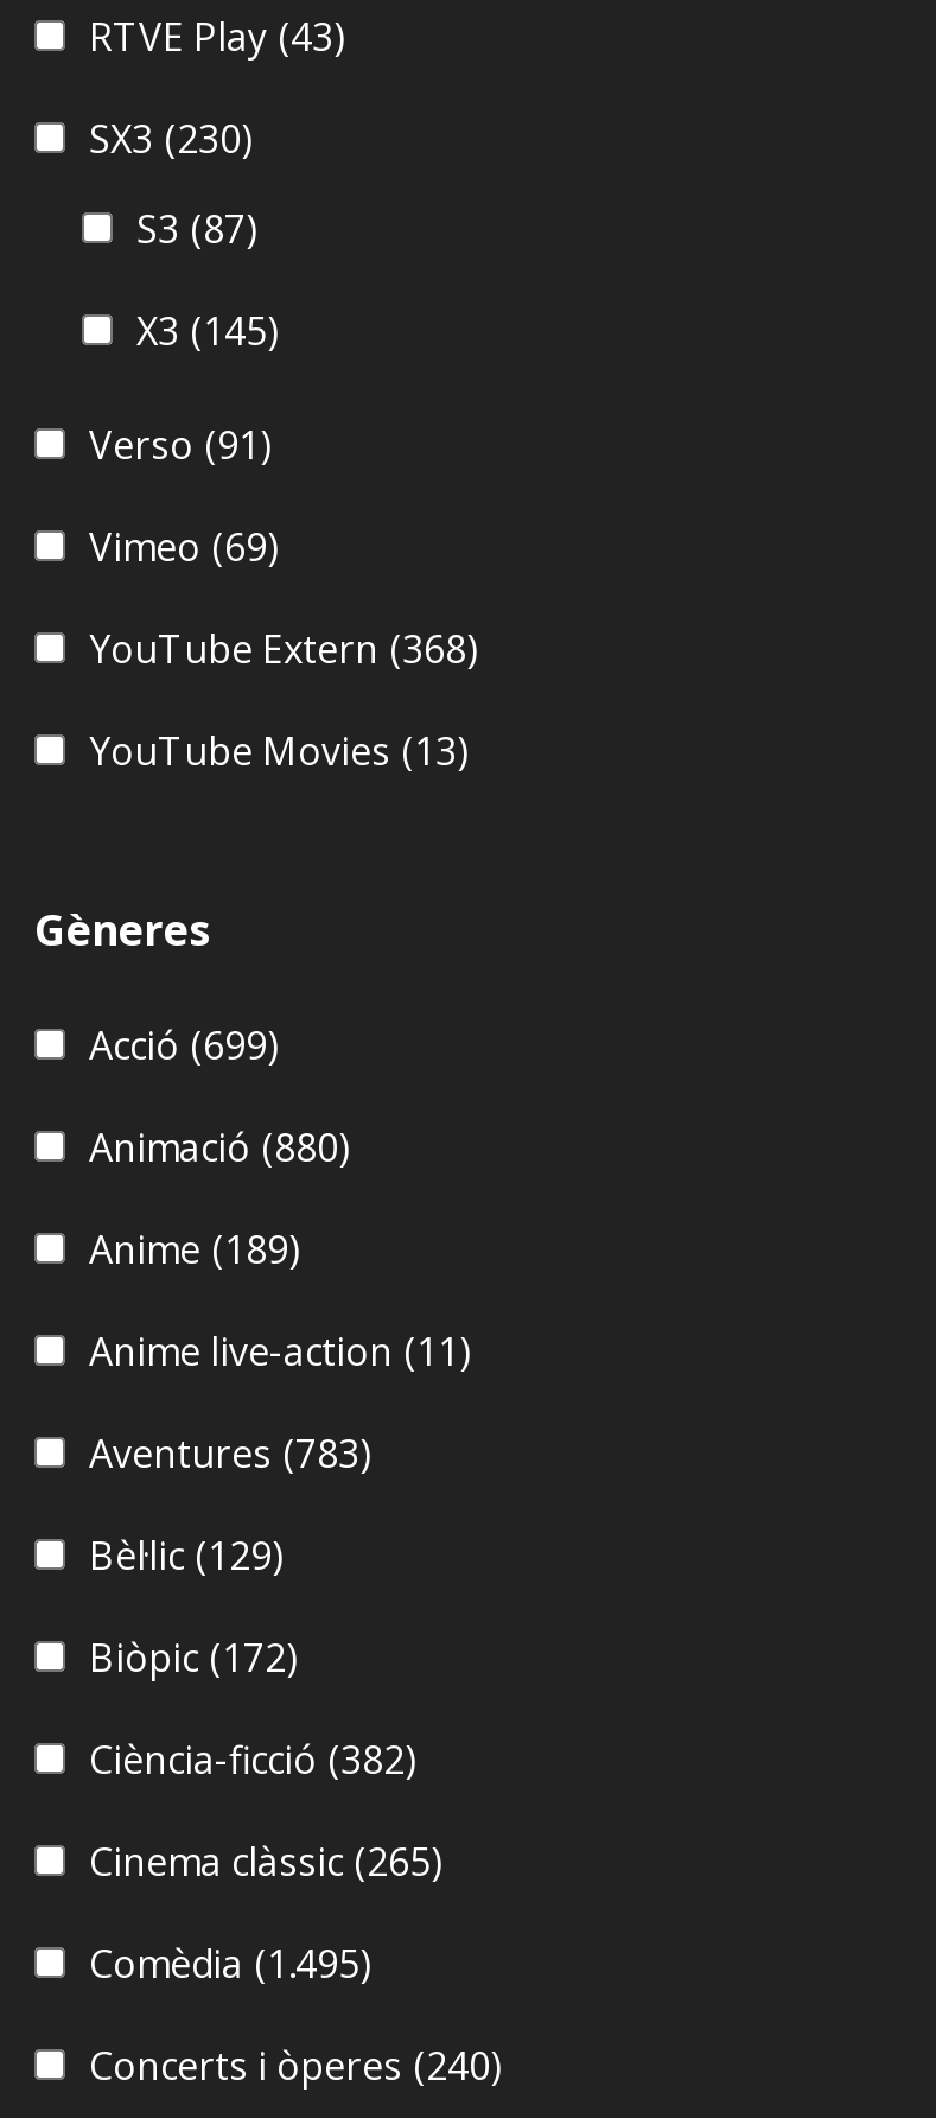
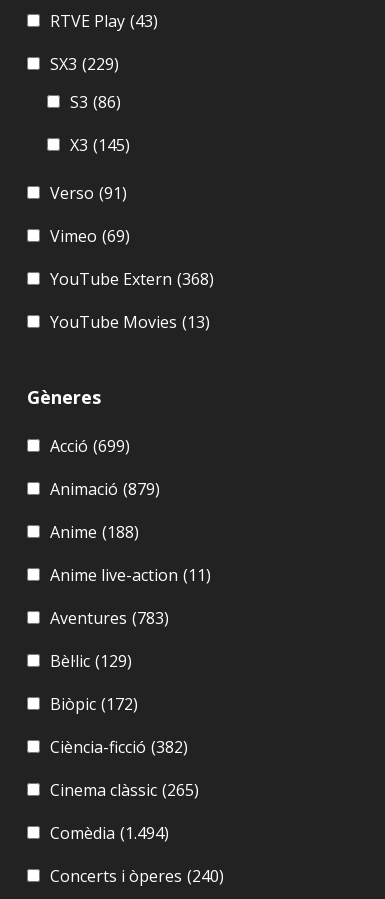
- SX3 (230)
+ SX3 (229)

- S3 (87)
+ S3 (86)

- Animació (880)
+ Animació (879)

- Anime (189)
+ Anime (188)

- Comèdia (1.495)
+ Comèdia (1.494)
